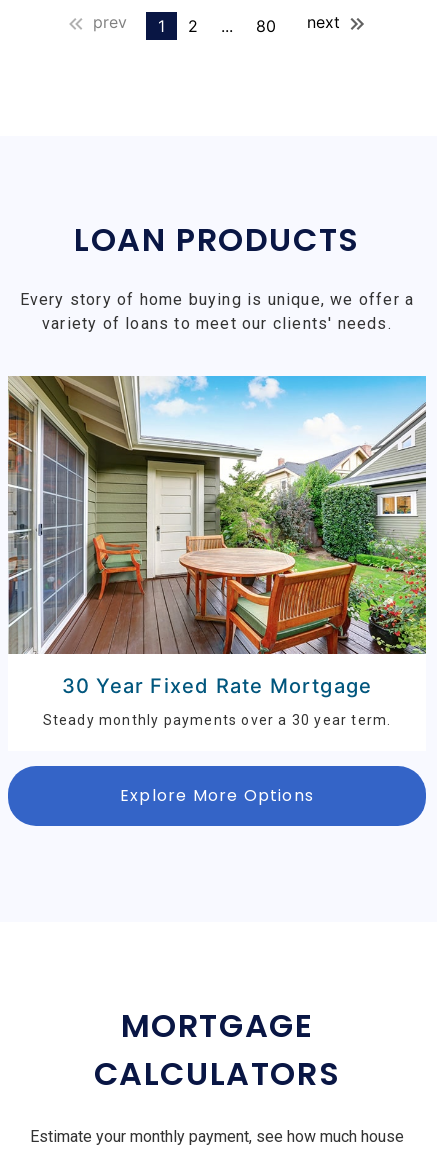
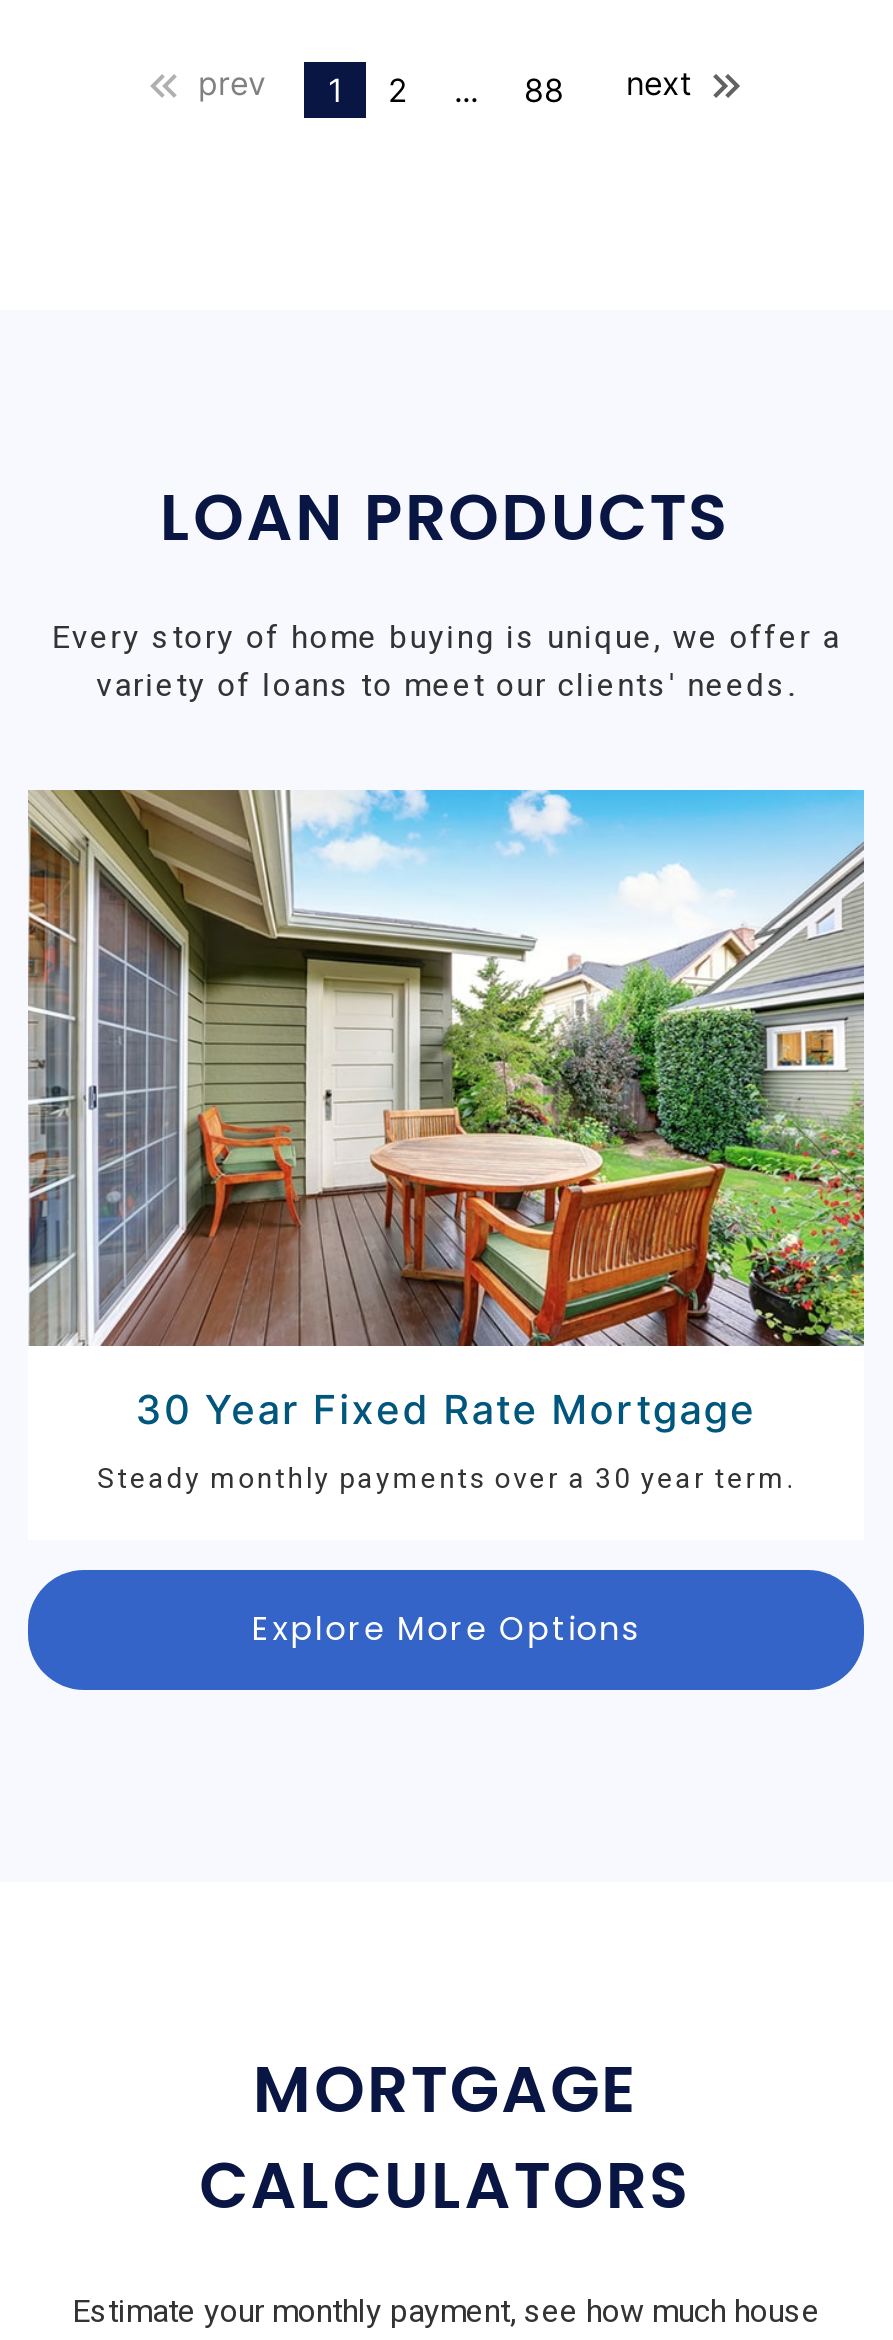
- 80
+ 88
